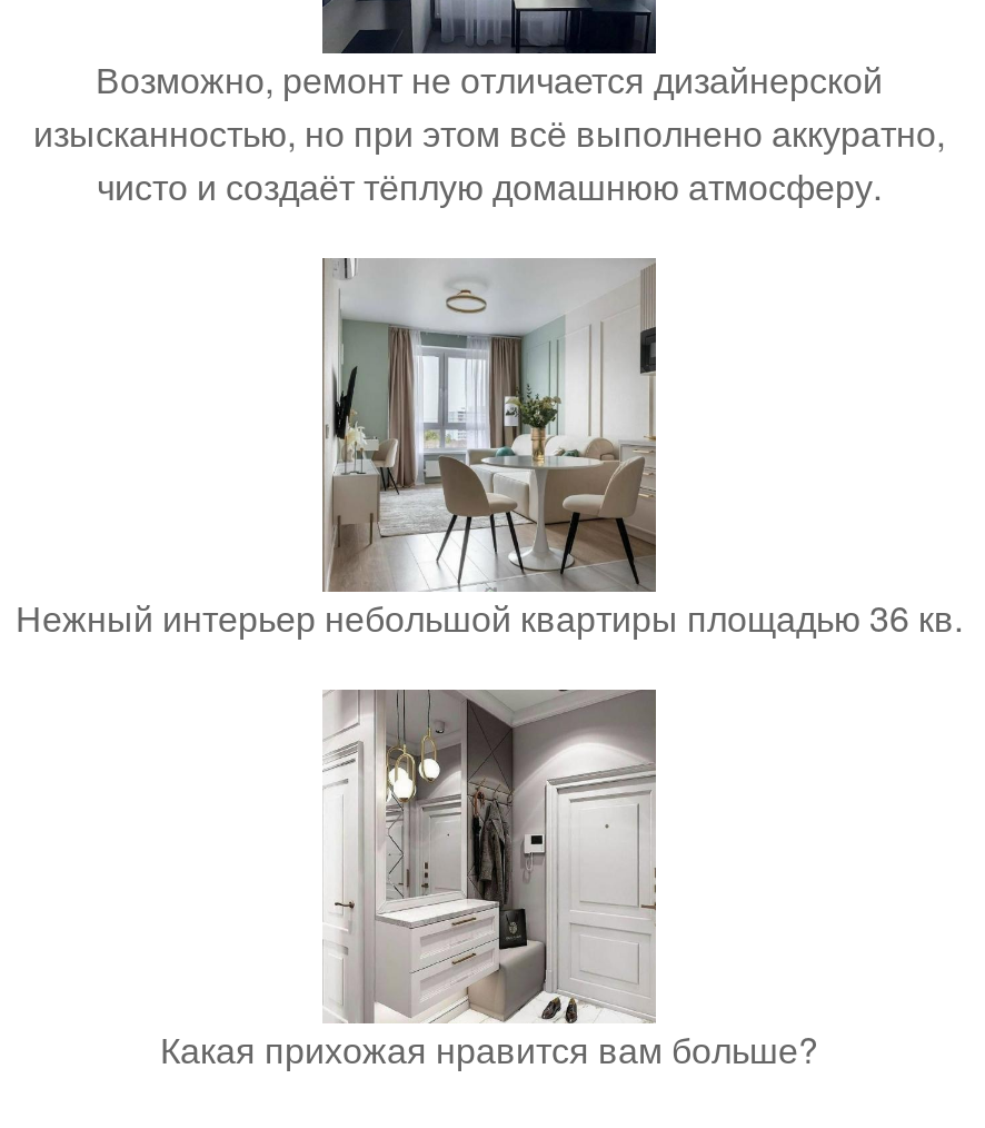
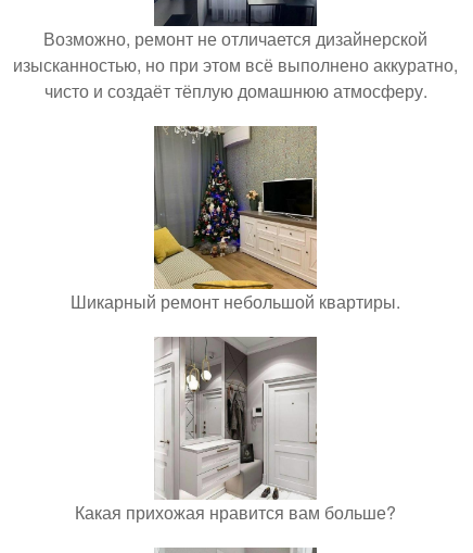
- [image]
- Нежный интерьер небольшой квартиры площадью 36 кв.
+ [image]
+ Шикарный ремонт небольшой квартиры.
